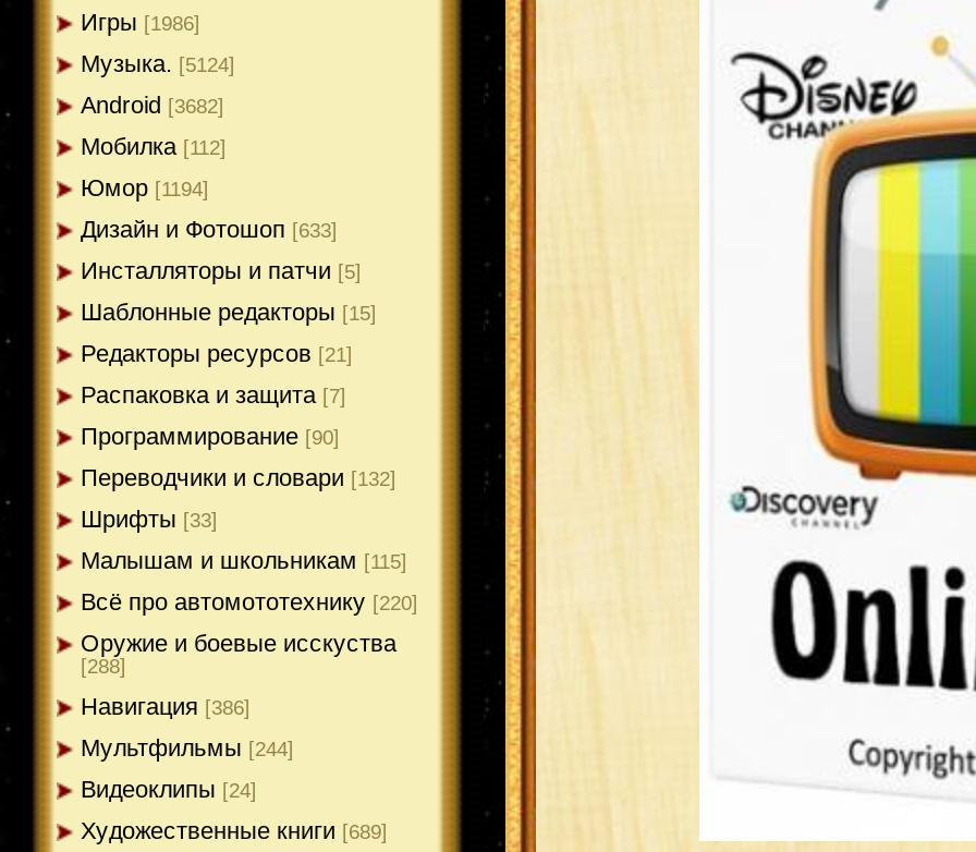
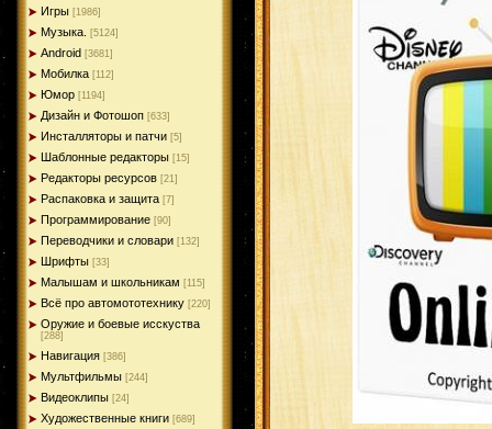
- Android [3682]
+ Android [3681]
